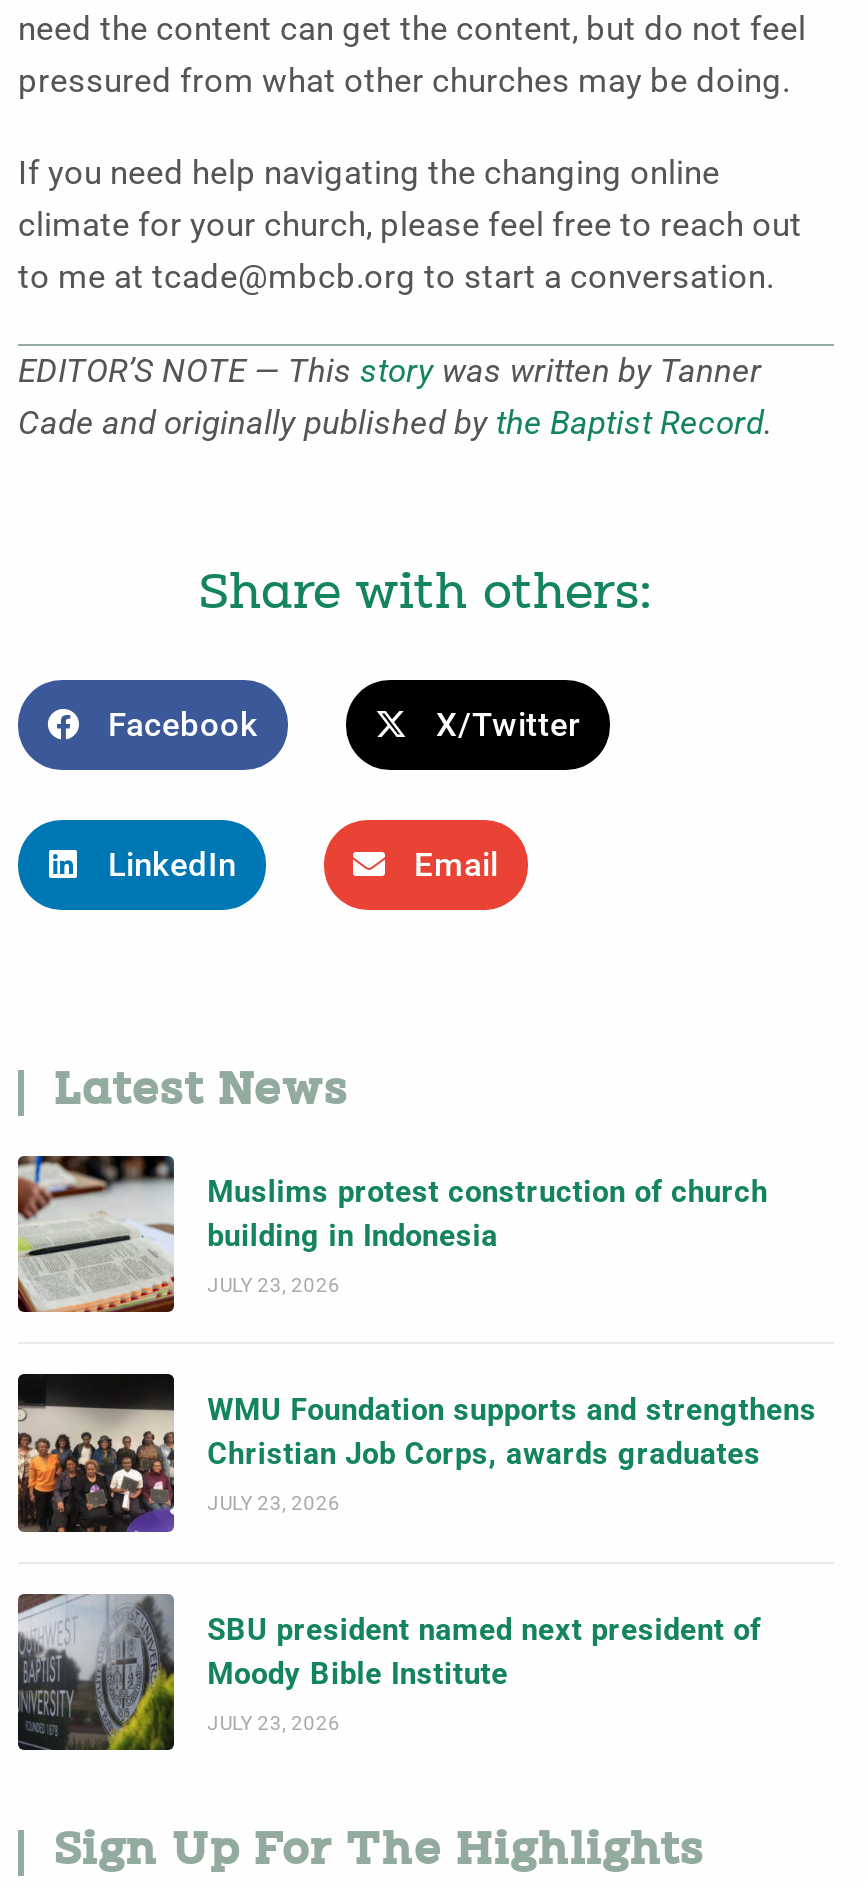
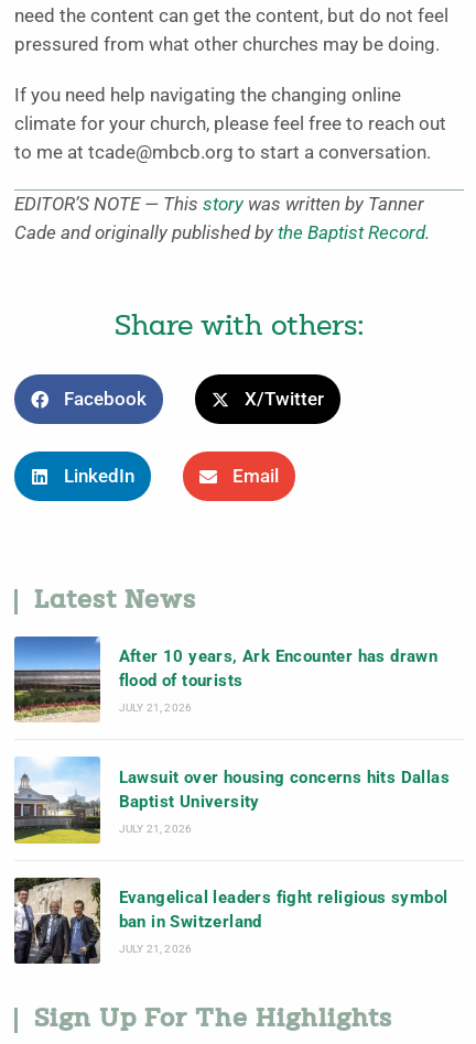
- [image]
- Muslims protest construction of church
- building in Indonesia
+ [image]
+ After 10 years, Ark Encounter has drawn
+ flood of tourists

- JULY 23, 2026
+ JULY 21, 2026

- [image]
- WMU Foundation supports and strengthens
- Christian Job Corps, awards graduates
+ [image]
+ Lawsuit over housing concerns hits Dallas
+ Baptist University

- JULY 23, 2026
+ JULY 21, 2026

- [image]
- SBU president named next president of
- Moody Bible Institute
+ [image]
+ Evangelical leaders fight religious symbol
+ ban in Switzerland

- JULY 23, 2026
+ JULY 21, 2026
